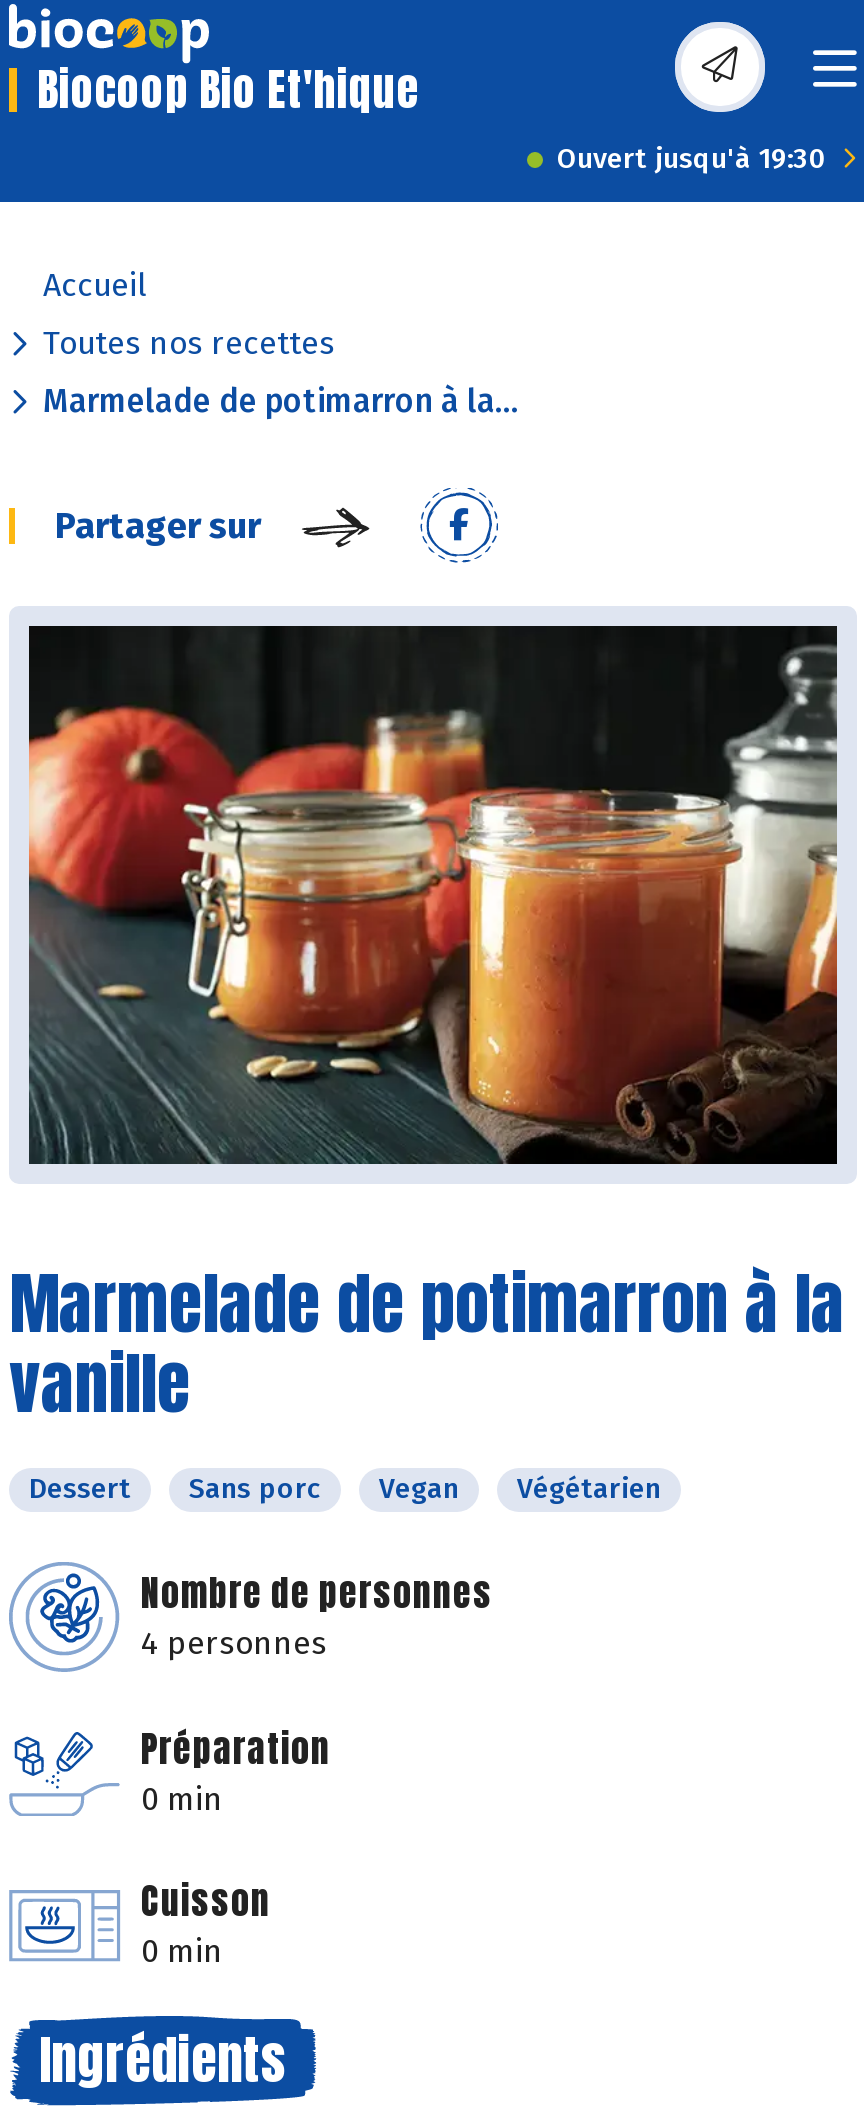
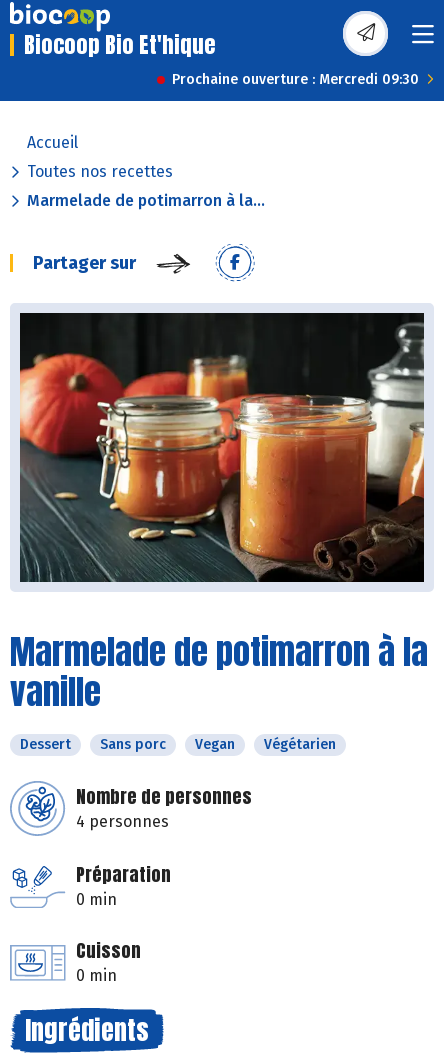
- Ouvert jusqu'à 19:30
+ Prochaine ouverture : Mercredi 09:30
